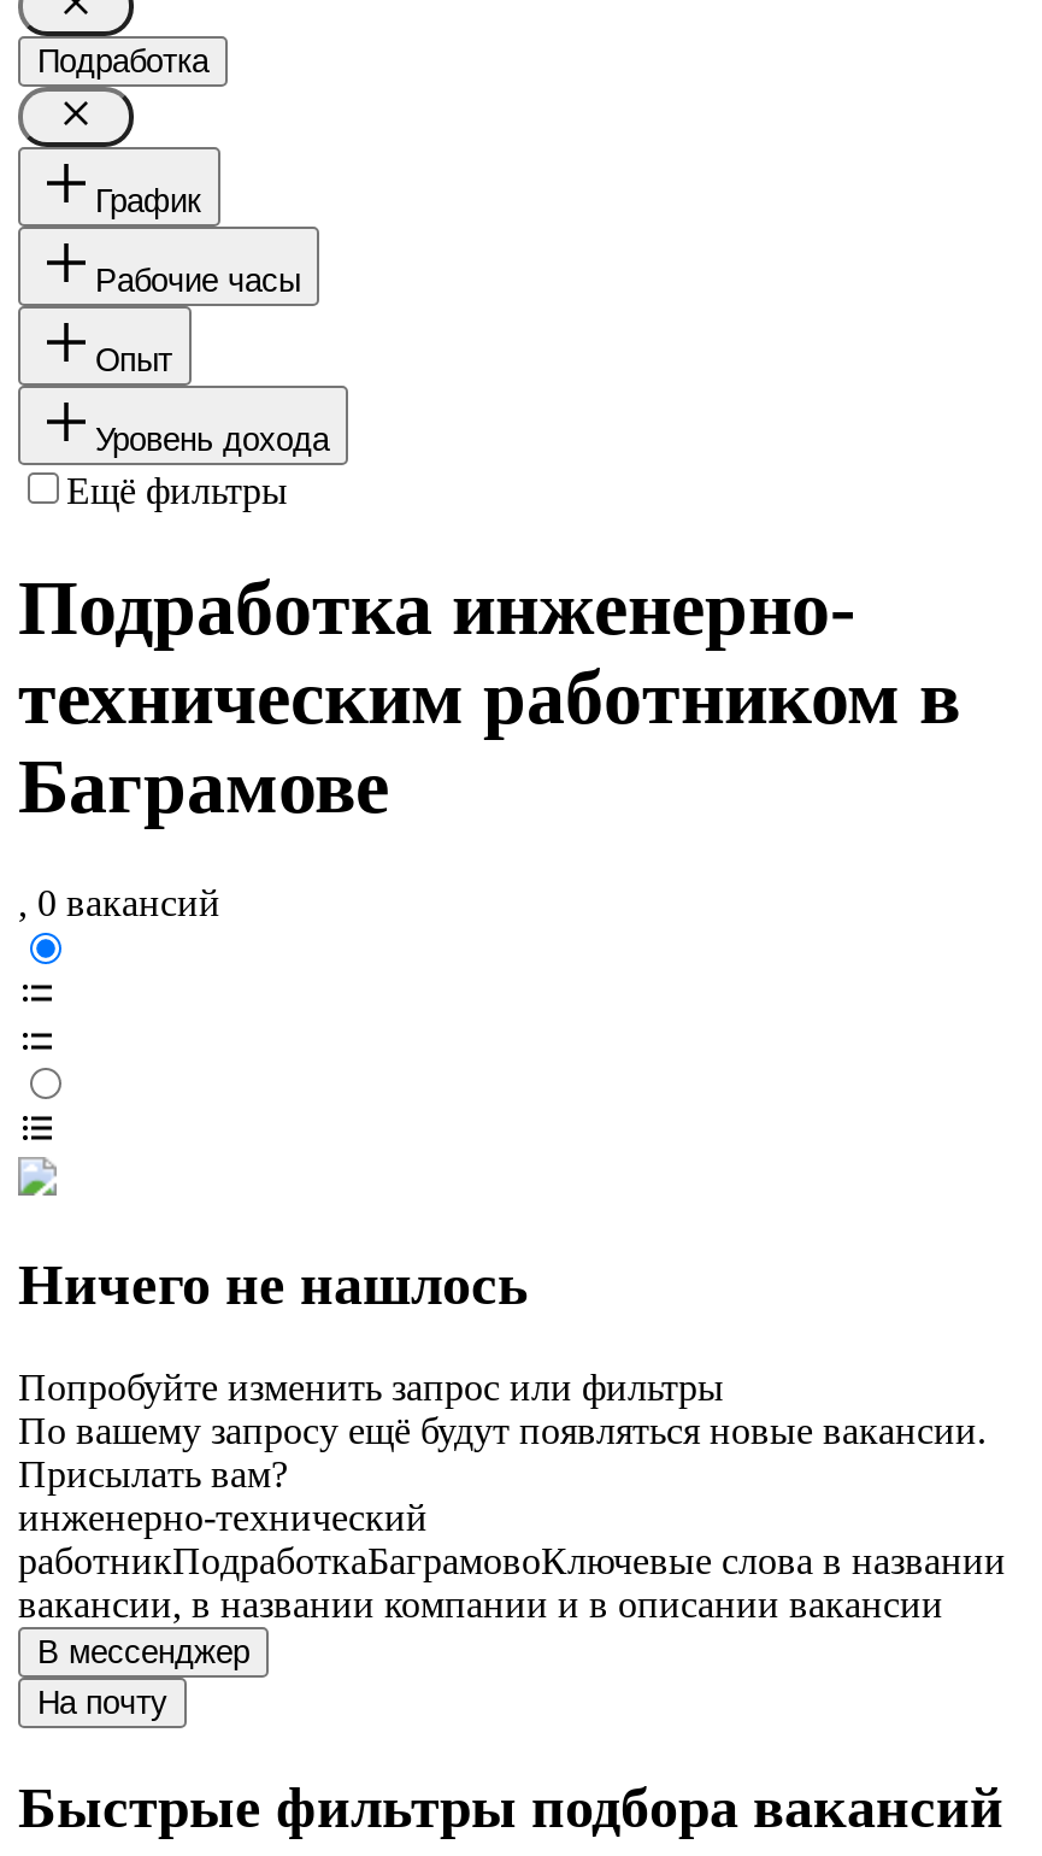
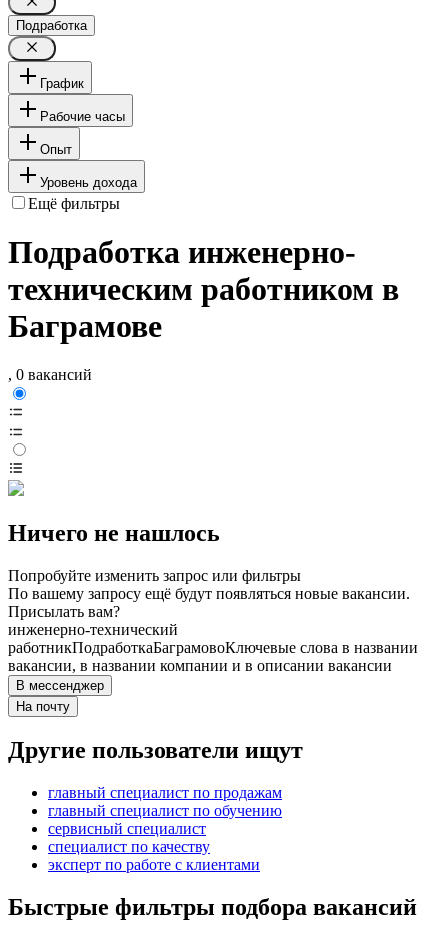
+ Другие пользователи ищут
+ главный специалист по продажам
+ главный специалист по обучению
+ сервисный специалист
+ специалист по качеству
+ эксперт по работе с клиентами
